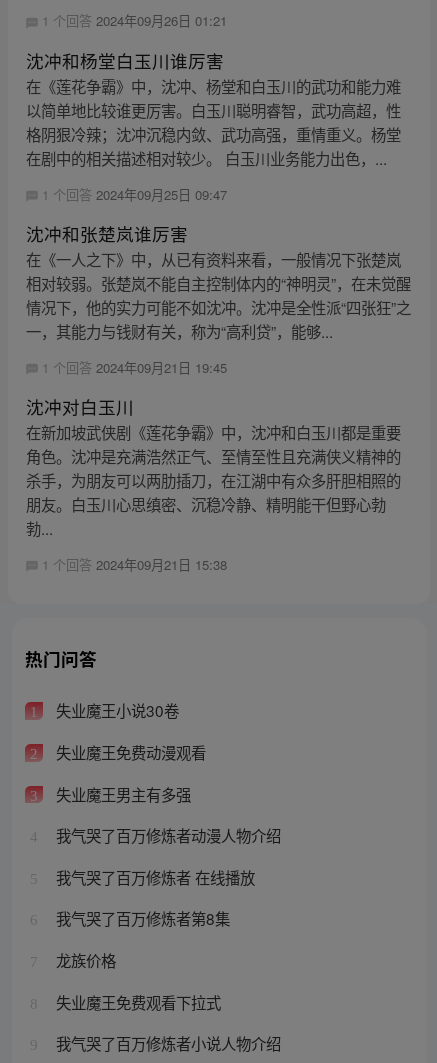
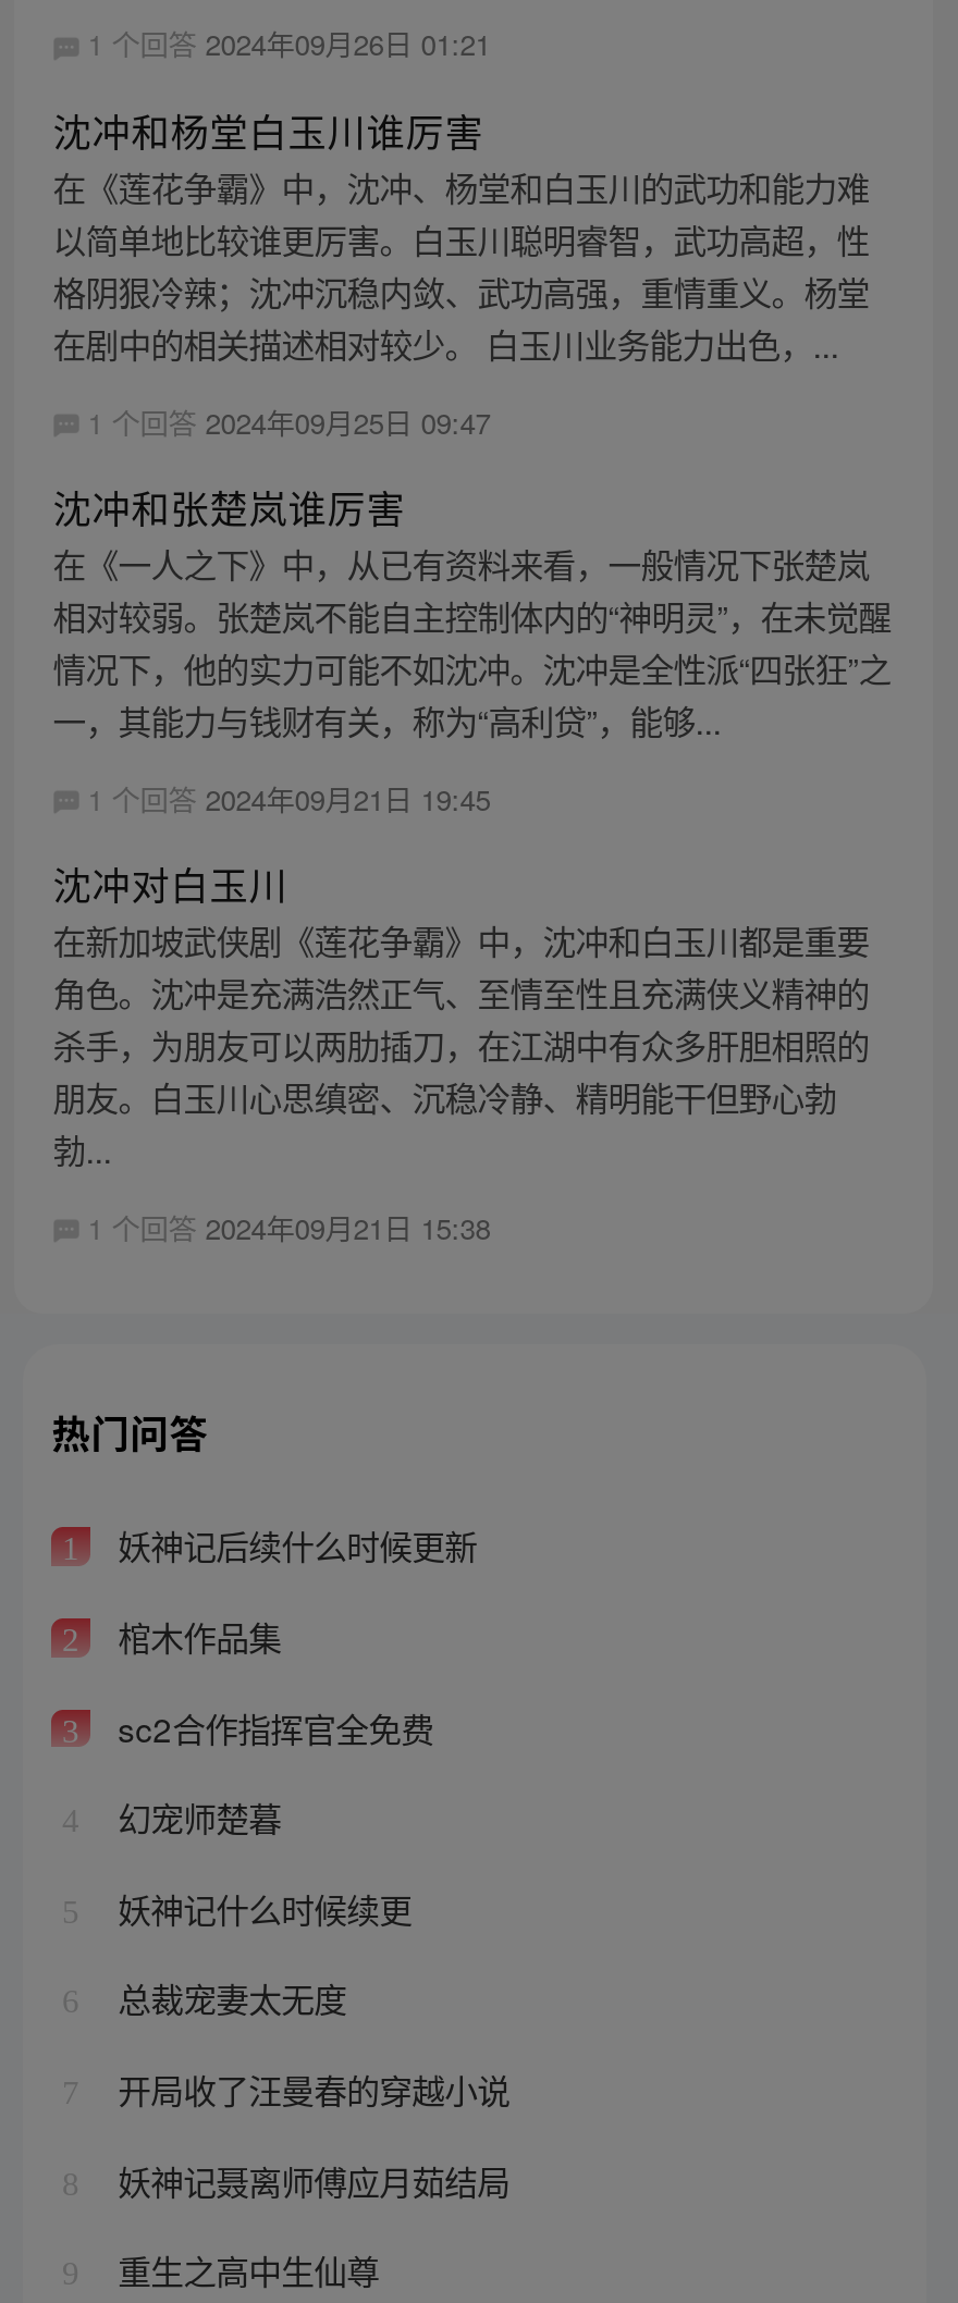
- 失业魔王小说30卷
+ 妖神记后续什么时候更新

- 失业魔王免费动漫观看
+ 棺木作品集

- 失业魔王男主有多强
+ sc2合作指挥官全免费

- 我气哭了百万修炼者动漫人物介绍
+ 幻宠师楚暮

- 我气哭了百万修炼者 在线播放
+ 妖神记什么时候续更

- 我气哭了百万修炼者第8集
+ 总裁宠妻太无度

- 龙族价格
+ 开局收了汪曼春的穿越小说

- 失业魔王免费观看下拉式
+ 妖神记聂离师傅应月茹结局

- 我气哭了百万修炼者小说人物介绍
+ 重生之高中生仙尊
